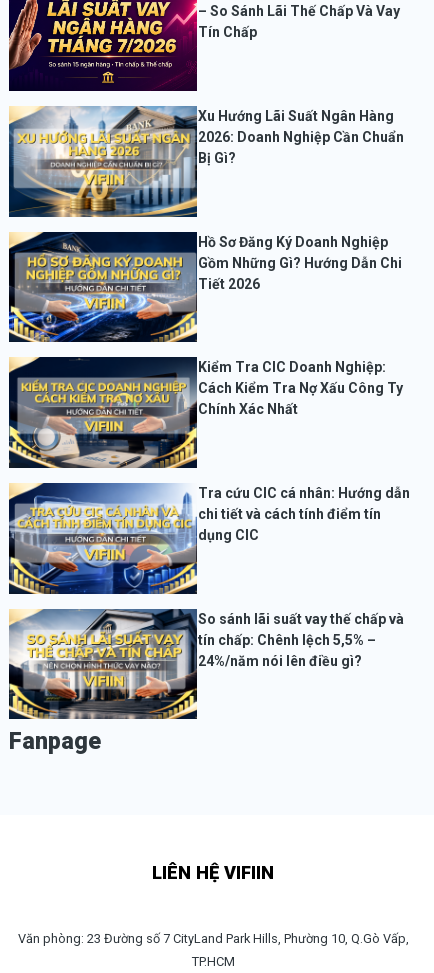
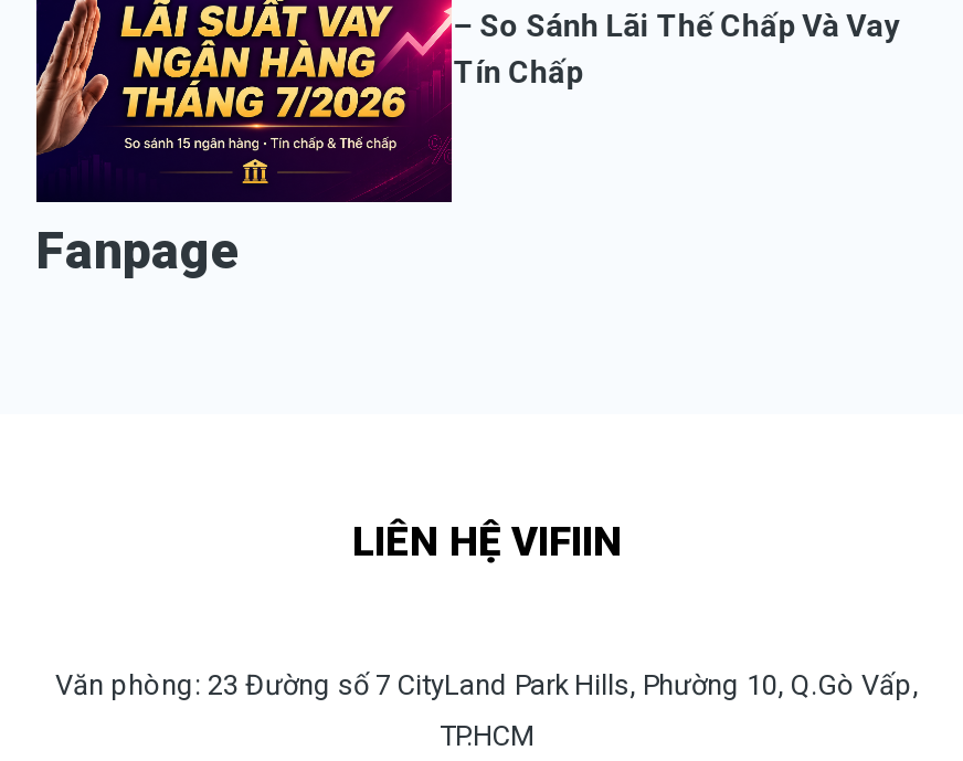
- [image]
- Xu Hướng Lãi Suất Ngân Hàng
- 2026: Doanh Nghiệp Cần Chuẩn
- Bị Gì?

- [image]
- Hồ Sơ Đăng Ký Doanh Nghiệp
- Gồm Những Gì? Hướng Dẫn Chi
- Tiết 2026

- [image]
- Kiểm Tra CIC Doanh Nghiệp:
- Cách Kiểm Tra Nợ Xấu Công Ty
- Chính Xác Nhất

- [image]
- Tra cứu CIC cá nhân: Hướng dẫn
- chi tiết và cách tính điểm tín
- dụng CIC

- [image]
- So sánh lãi suất vay thế chấp và
- tín chấp: Chênh lệch 5,5% –
- 24%/năm nói lên điều gì?
